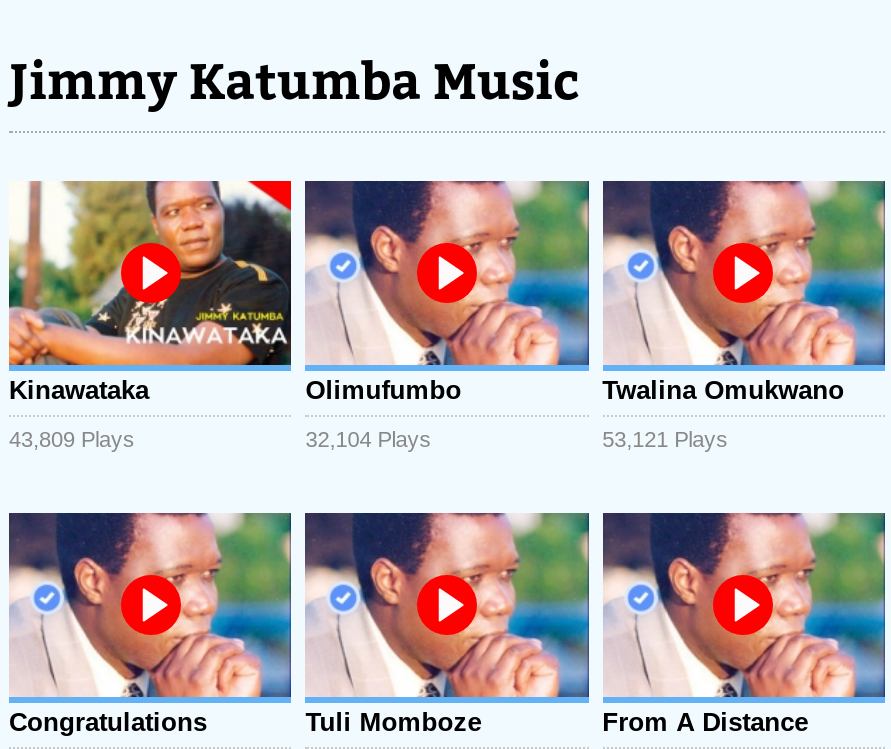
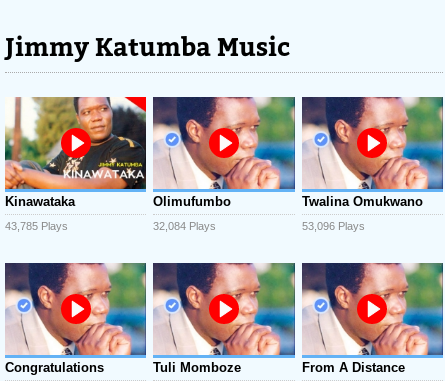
- 43,809 Plays
+ 43,785 Plays

- 32,104 Plays
+ 32,084 Plays

- 53,121 Plays
+ 53,096 Plays
